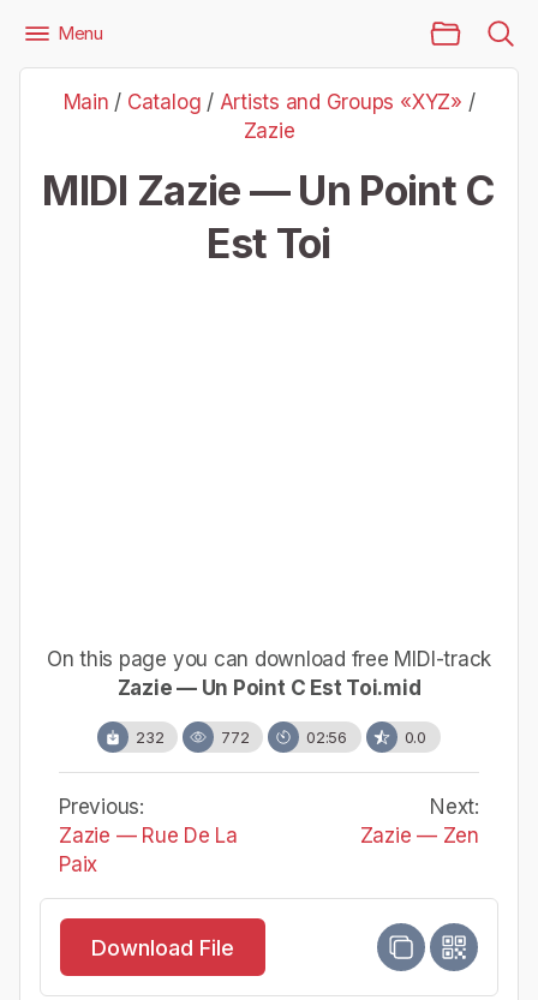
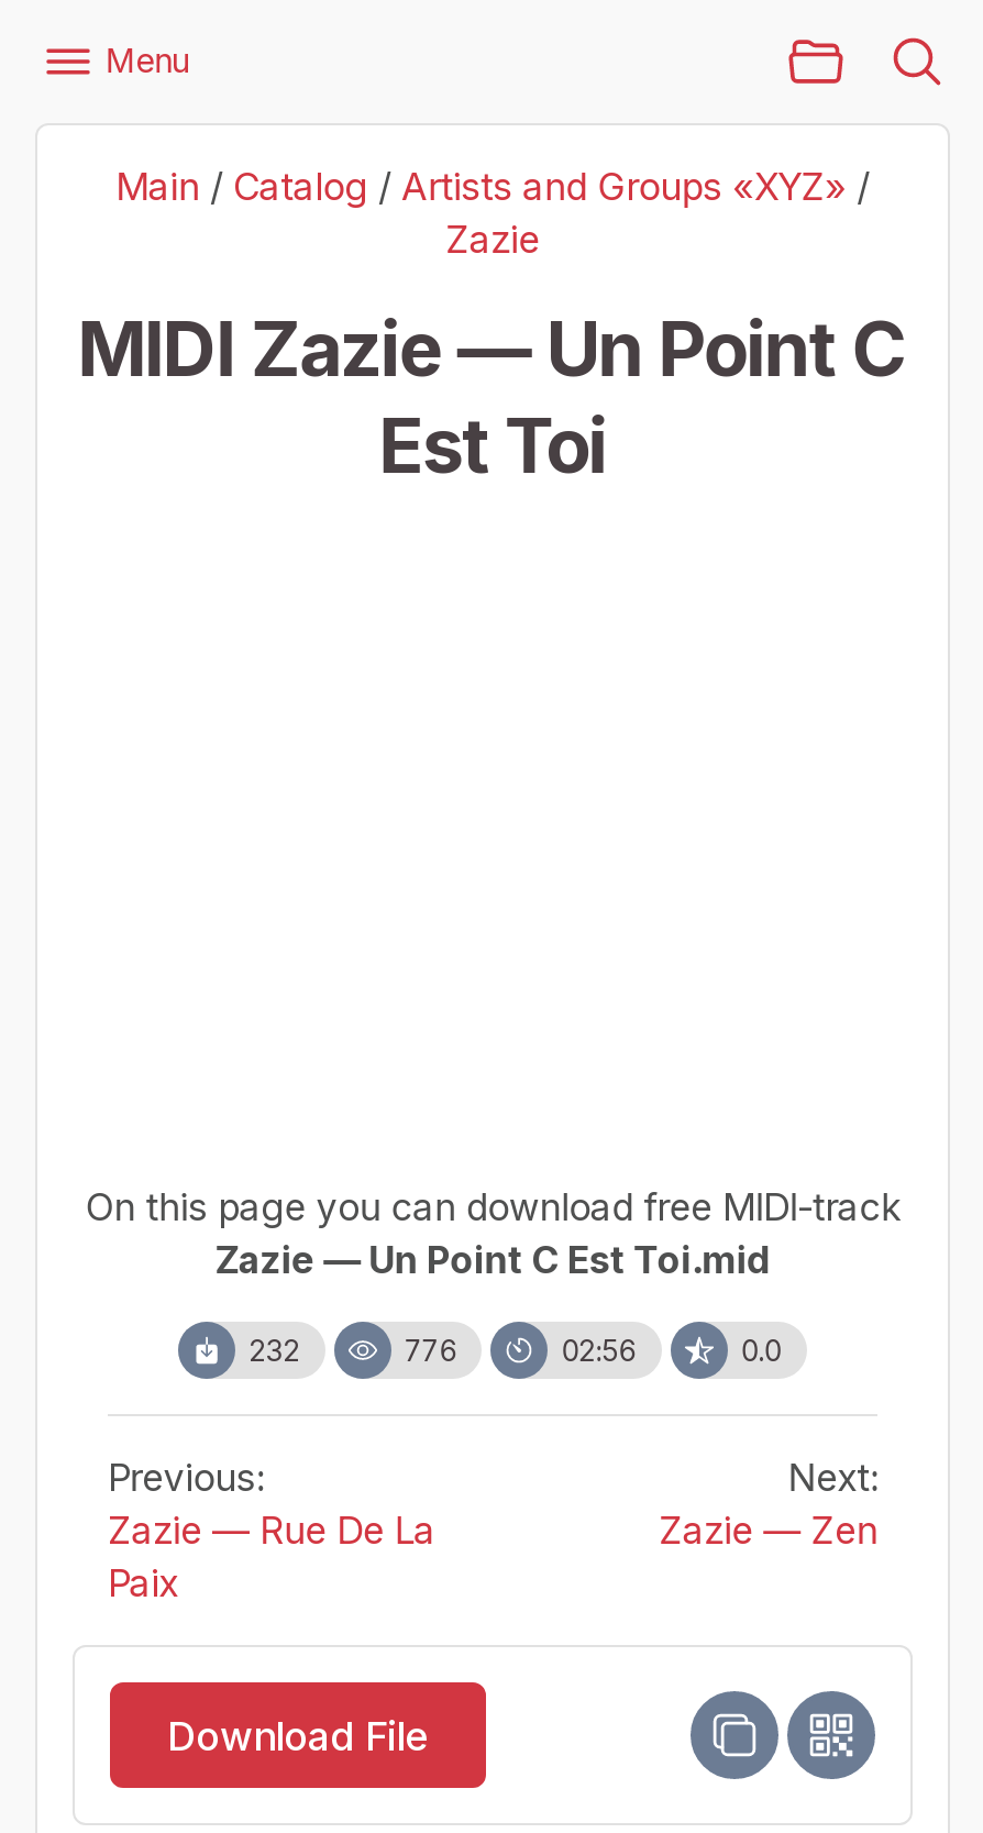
- 772
+ 776
